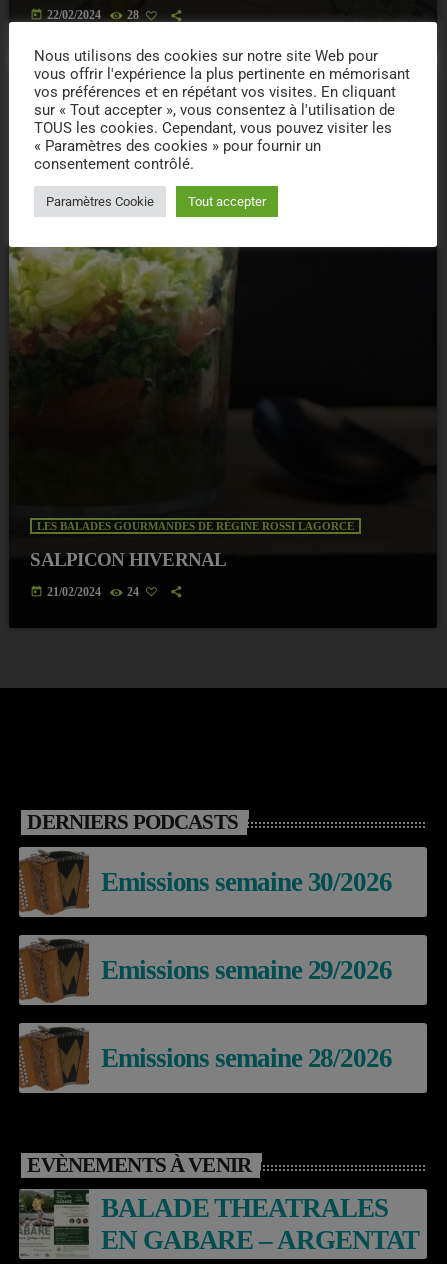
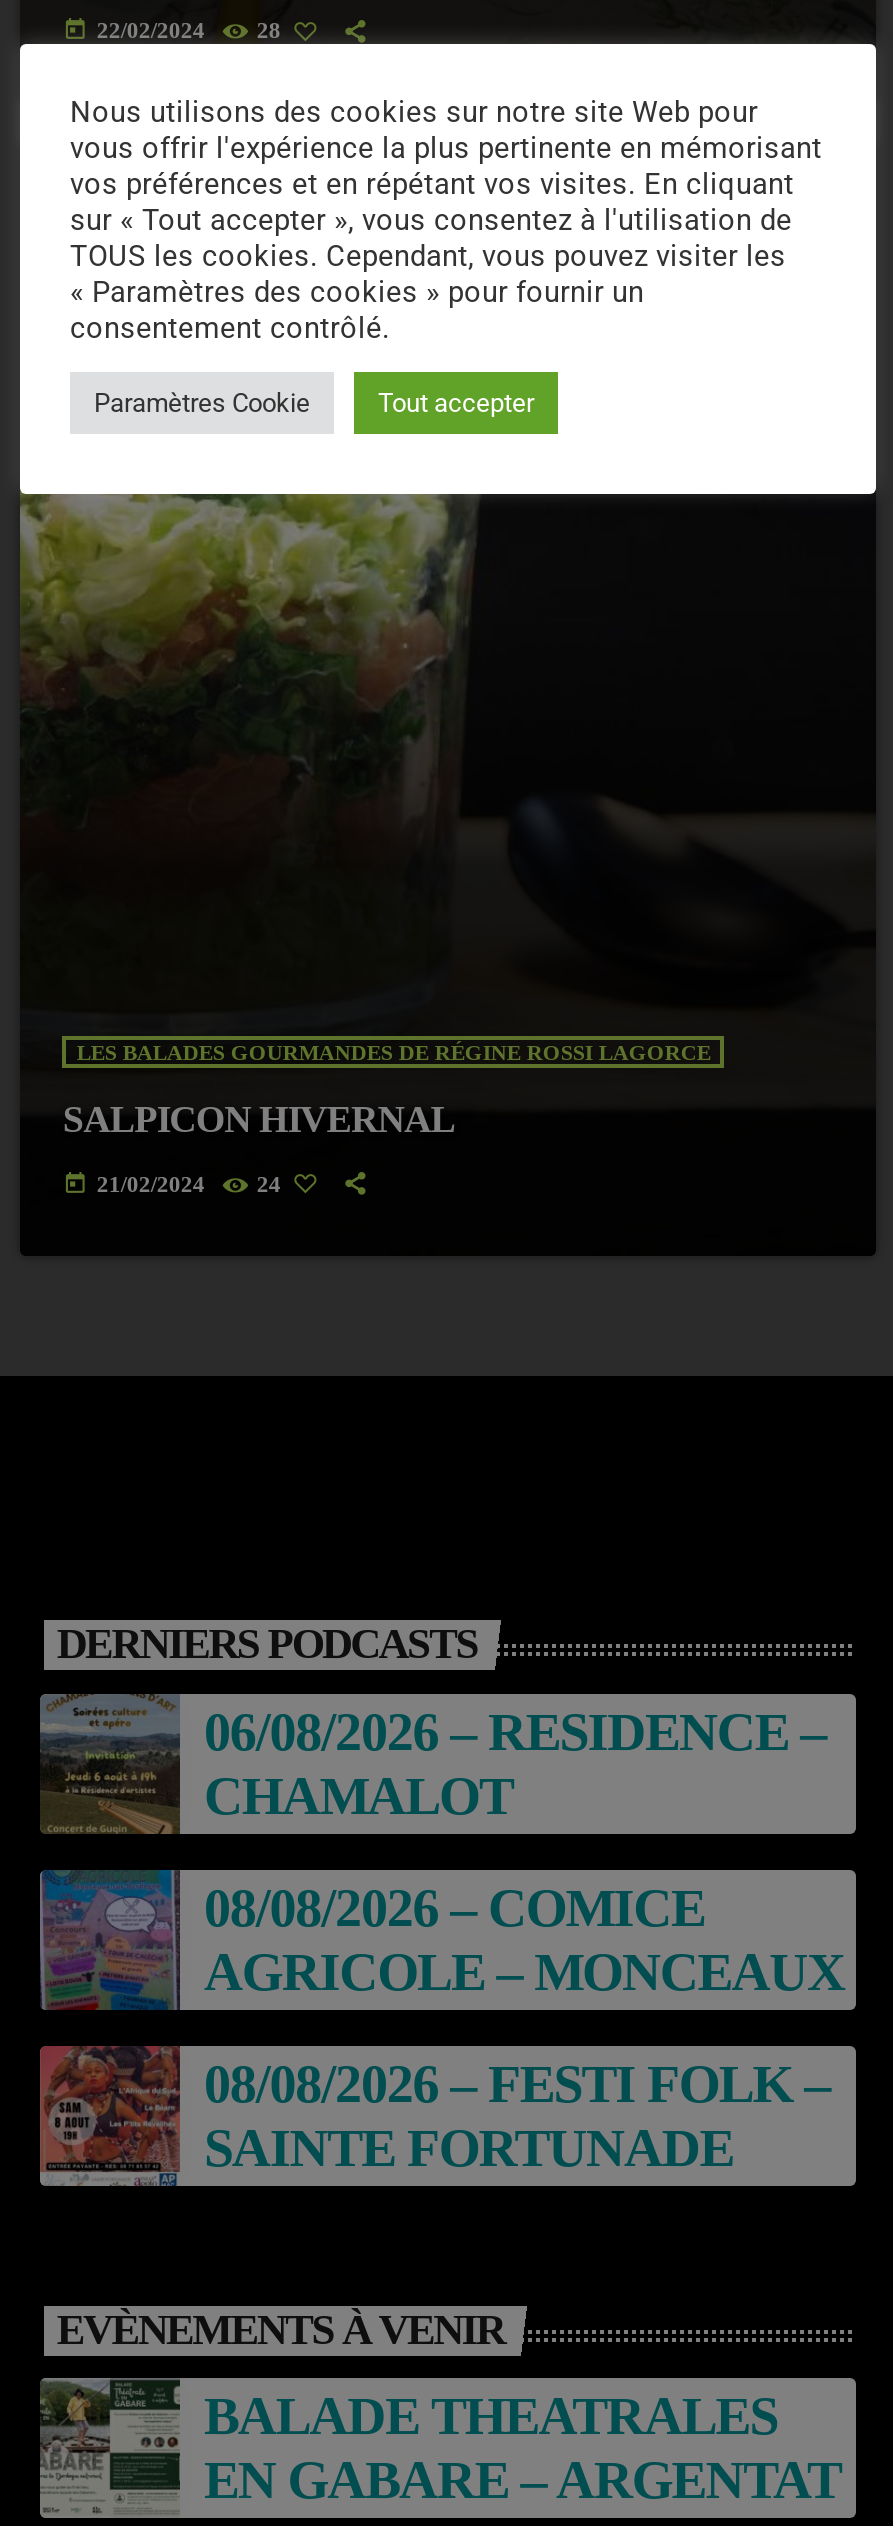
- [image]
- Emissions semaine 30/2026
+ [image]
+ 06/08/2026 – RESIDENCE –
+ CHAMALOT

- [image]
- Emissions semaine 29/2026
+ [image]
+ 08/08/2026 – COMICE
+ AGRICOLE – MONCEAUX

- [image]
- Emissions semaine 28/2026
+ [image]
+ 08/08/2026 – FESTI FOLK –
+ SAINTE FORTUNADE
